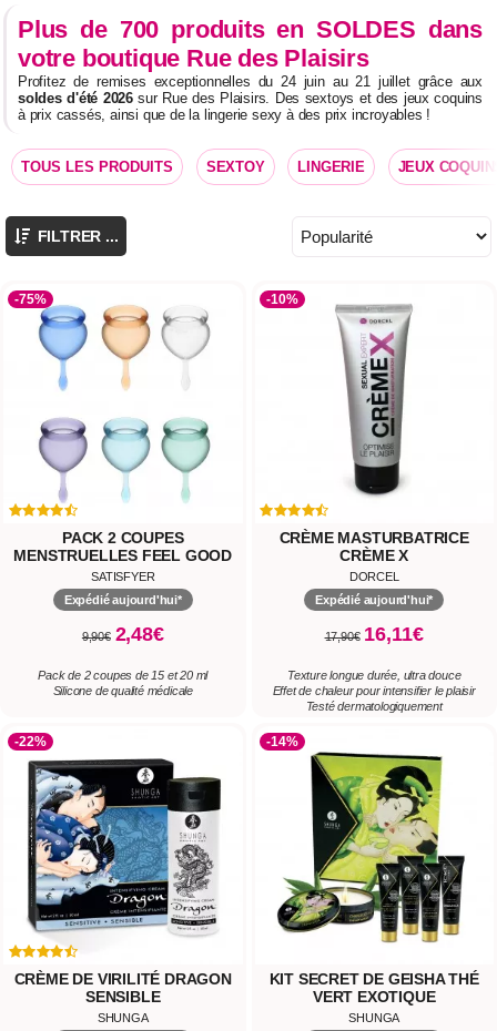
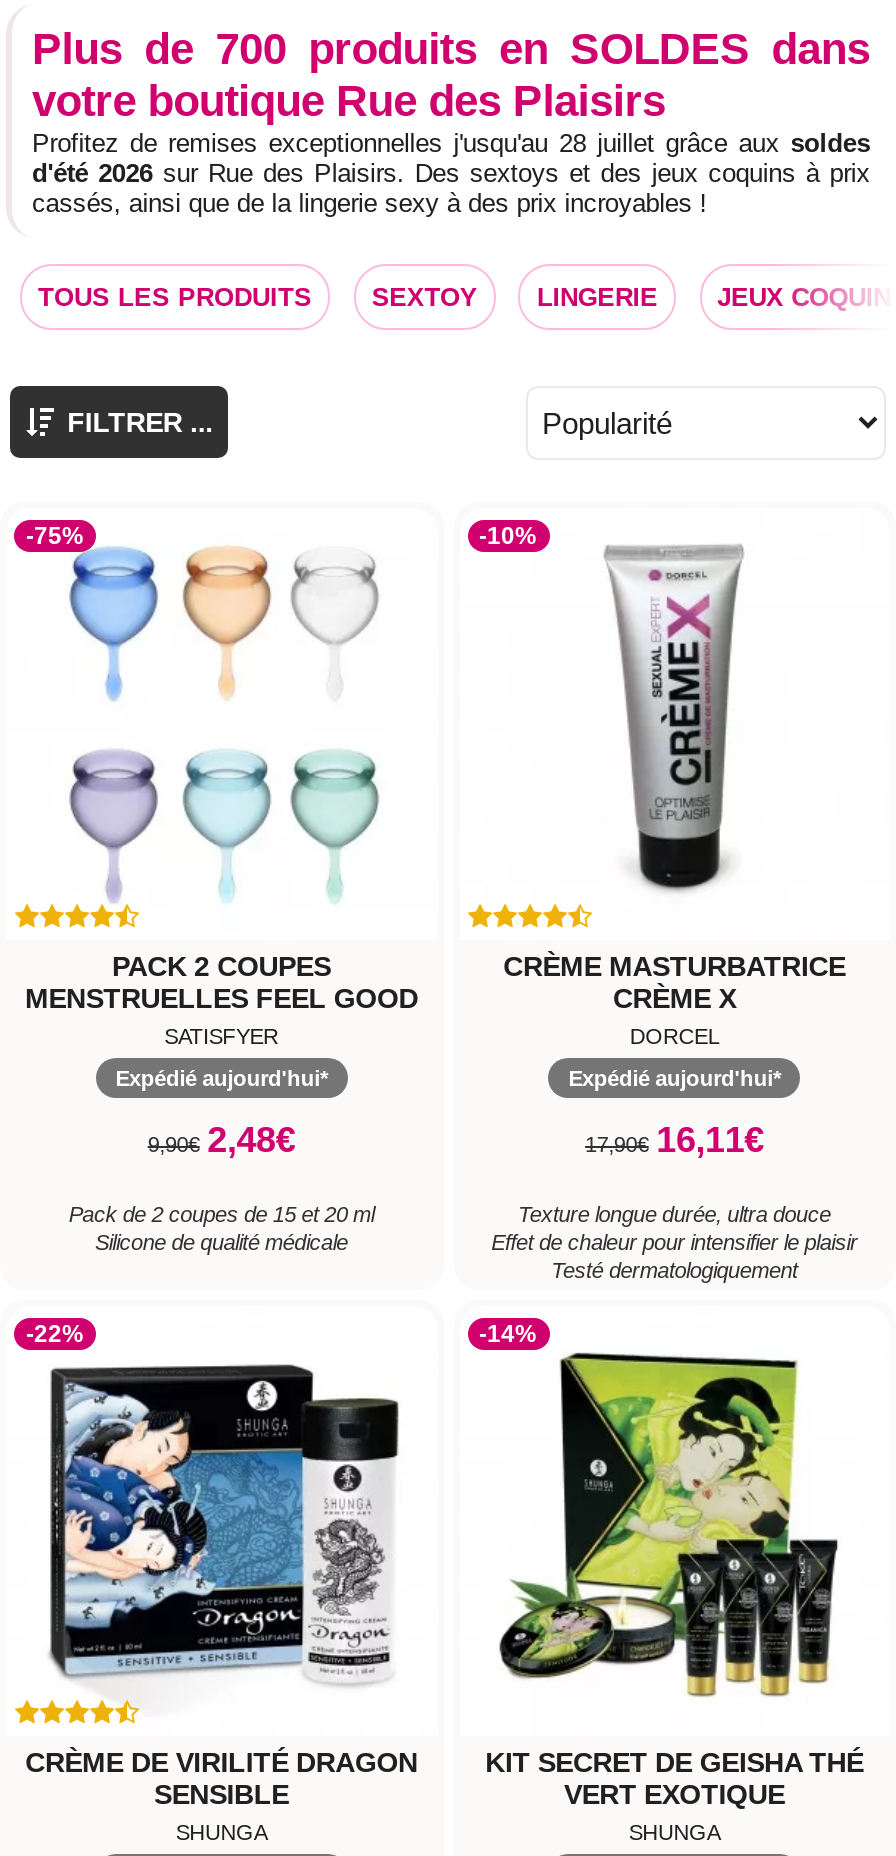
- Profitez de remises exceptionnelles du 24 juin au 21 juillet grâce aux
- soldes d'été 2026 sur Rue des Plaisirs. Des sextoys et des jeux coquins
- à prix cassés, ainsi que de la lingerie sexy à des prix incroyables !
+ Profitez de remises exceptionnelles j'usqu'au 28 juillet grâce aux soldes
+ d'été 2026 sur Rue des Plaisirs. Des sextoys et des jeux coquins à prix
+ cassés, ainsi que de la lingerie sexy à des prix incroyables !
